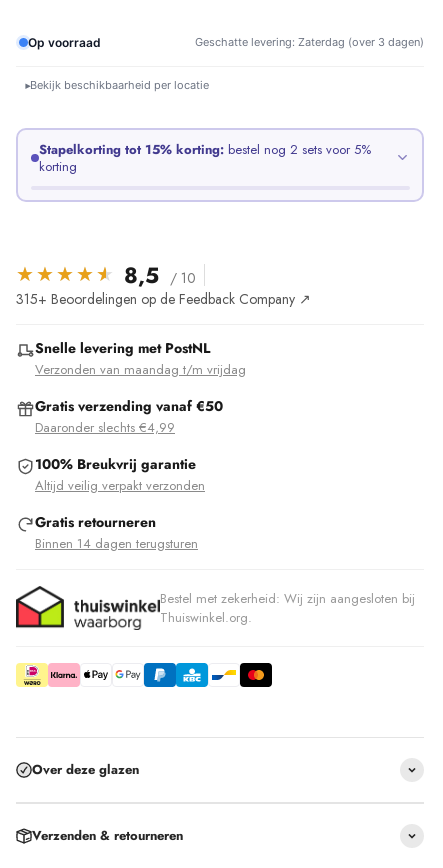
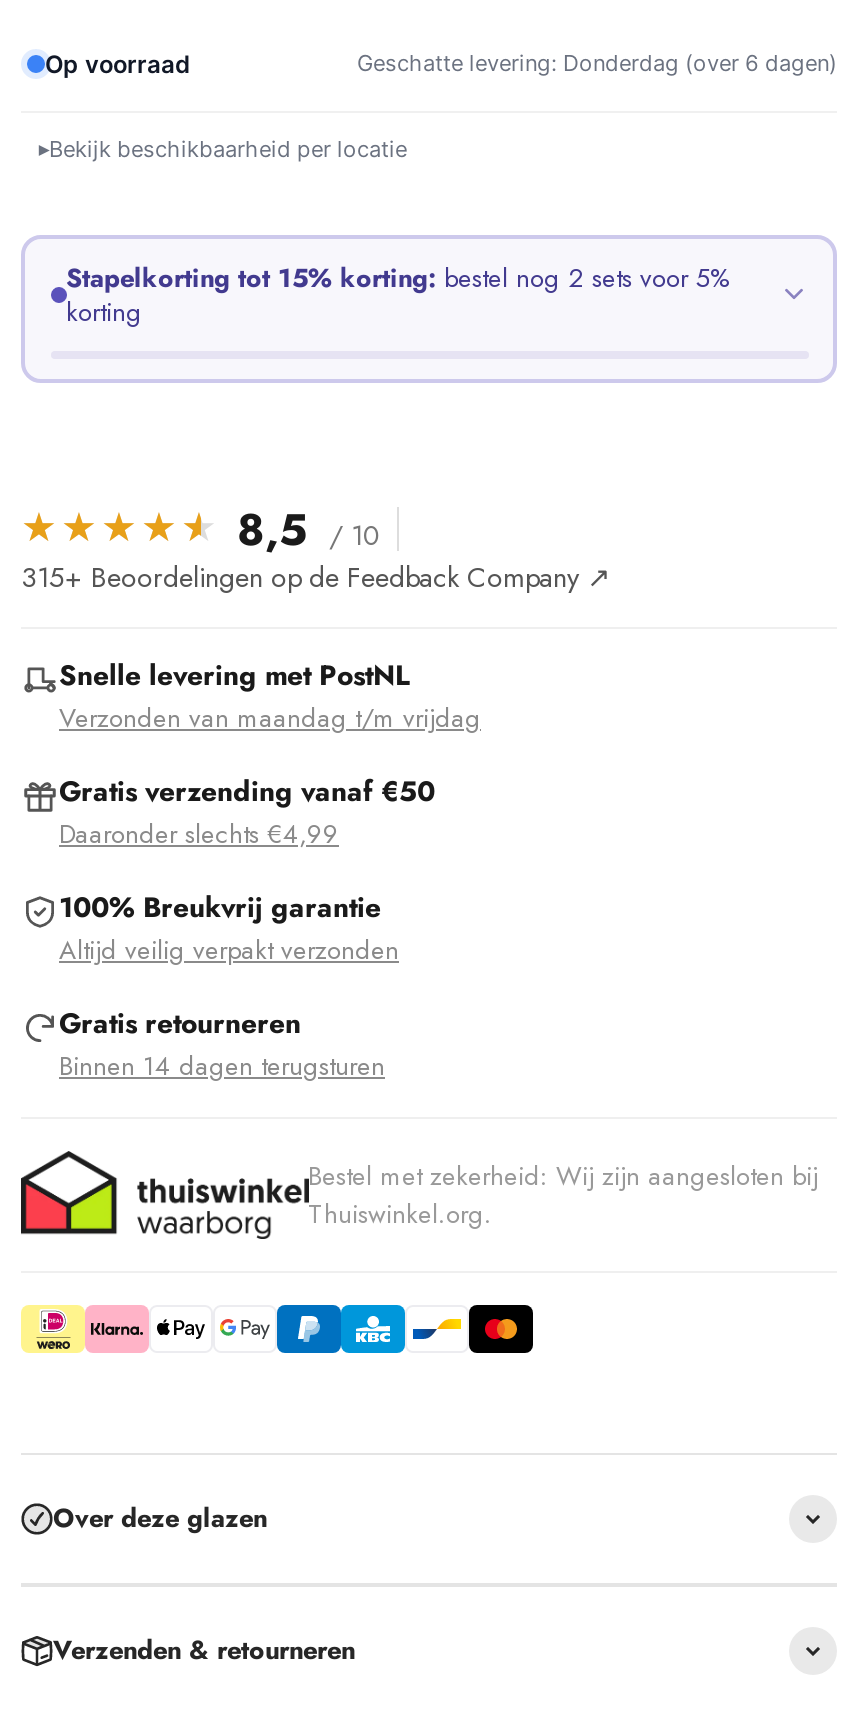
- Geschatte levering: Zaterdag (over 3 dagen)
+ Geschatte levering: Donderdag (over 6 dagen)
